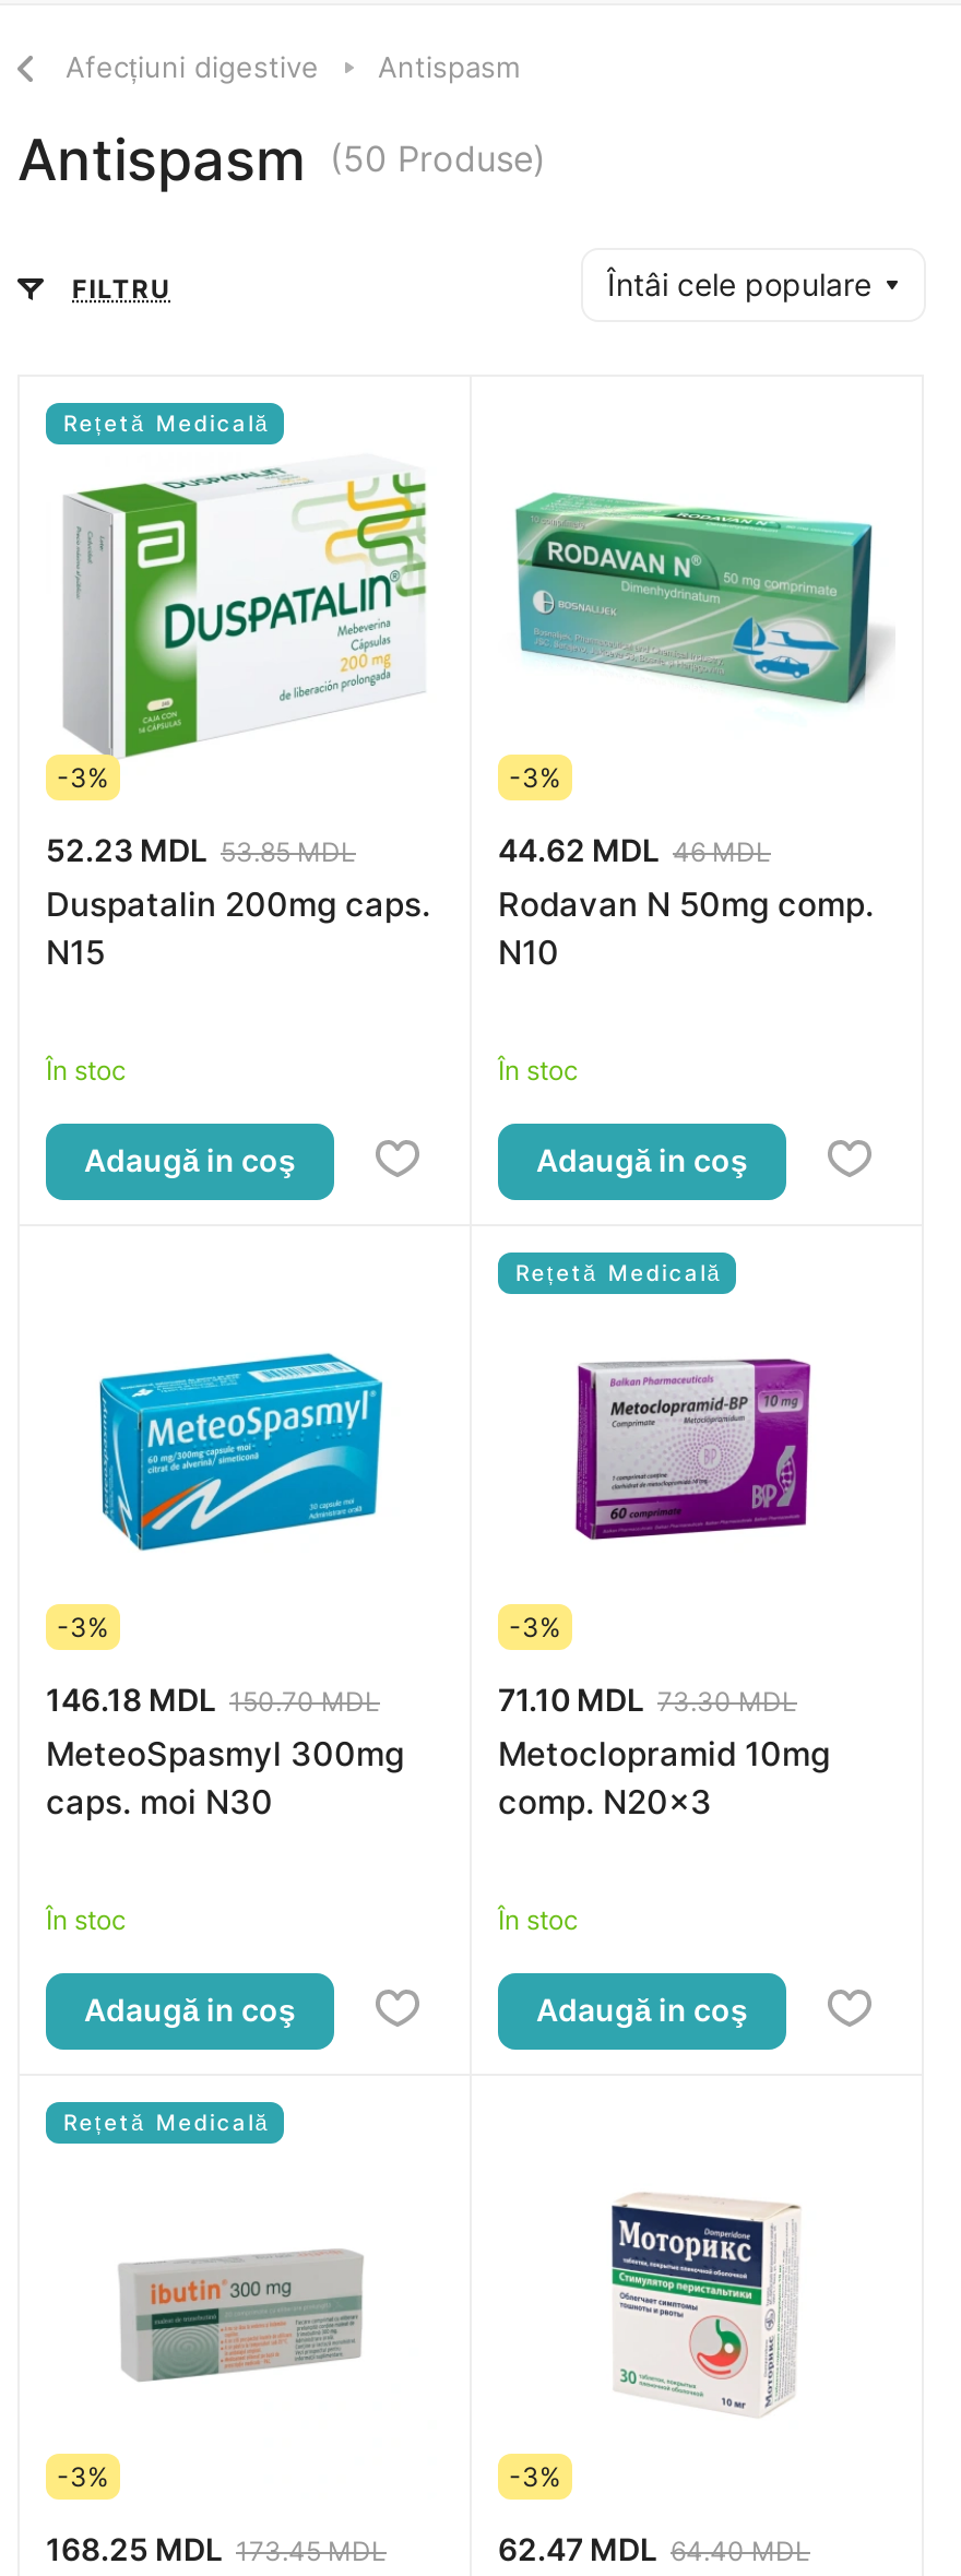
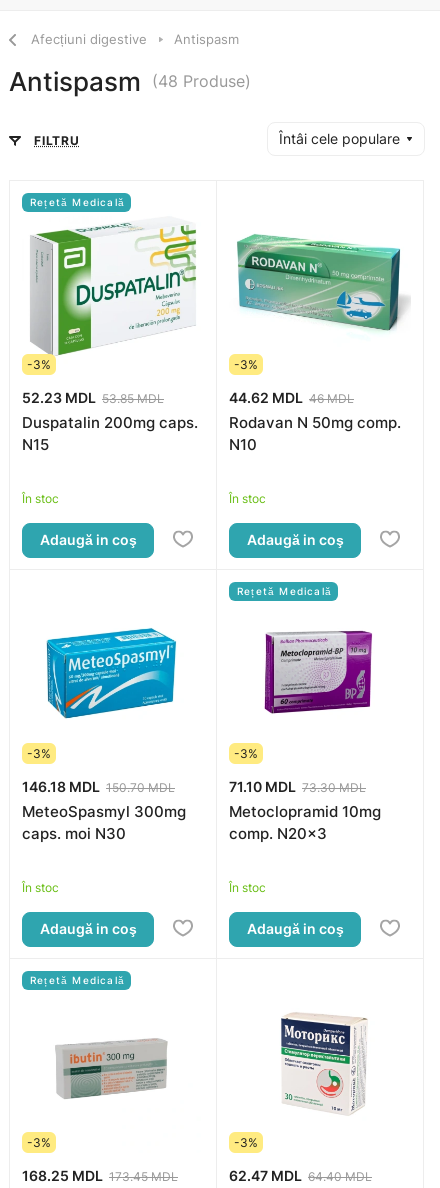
- Antispasm (50 Produse)
+ Antispasm (48 Produse)
